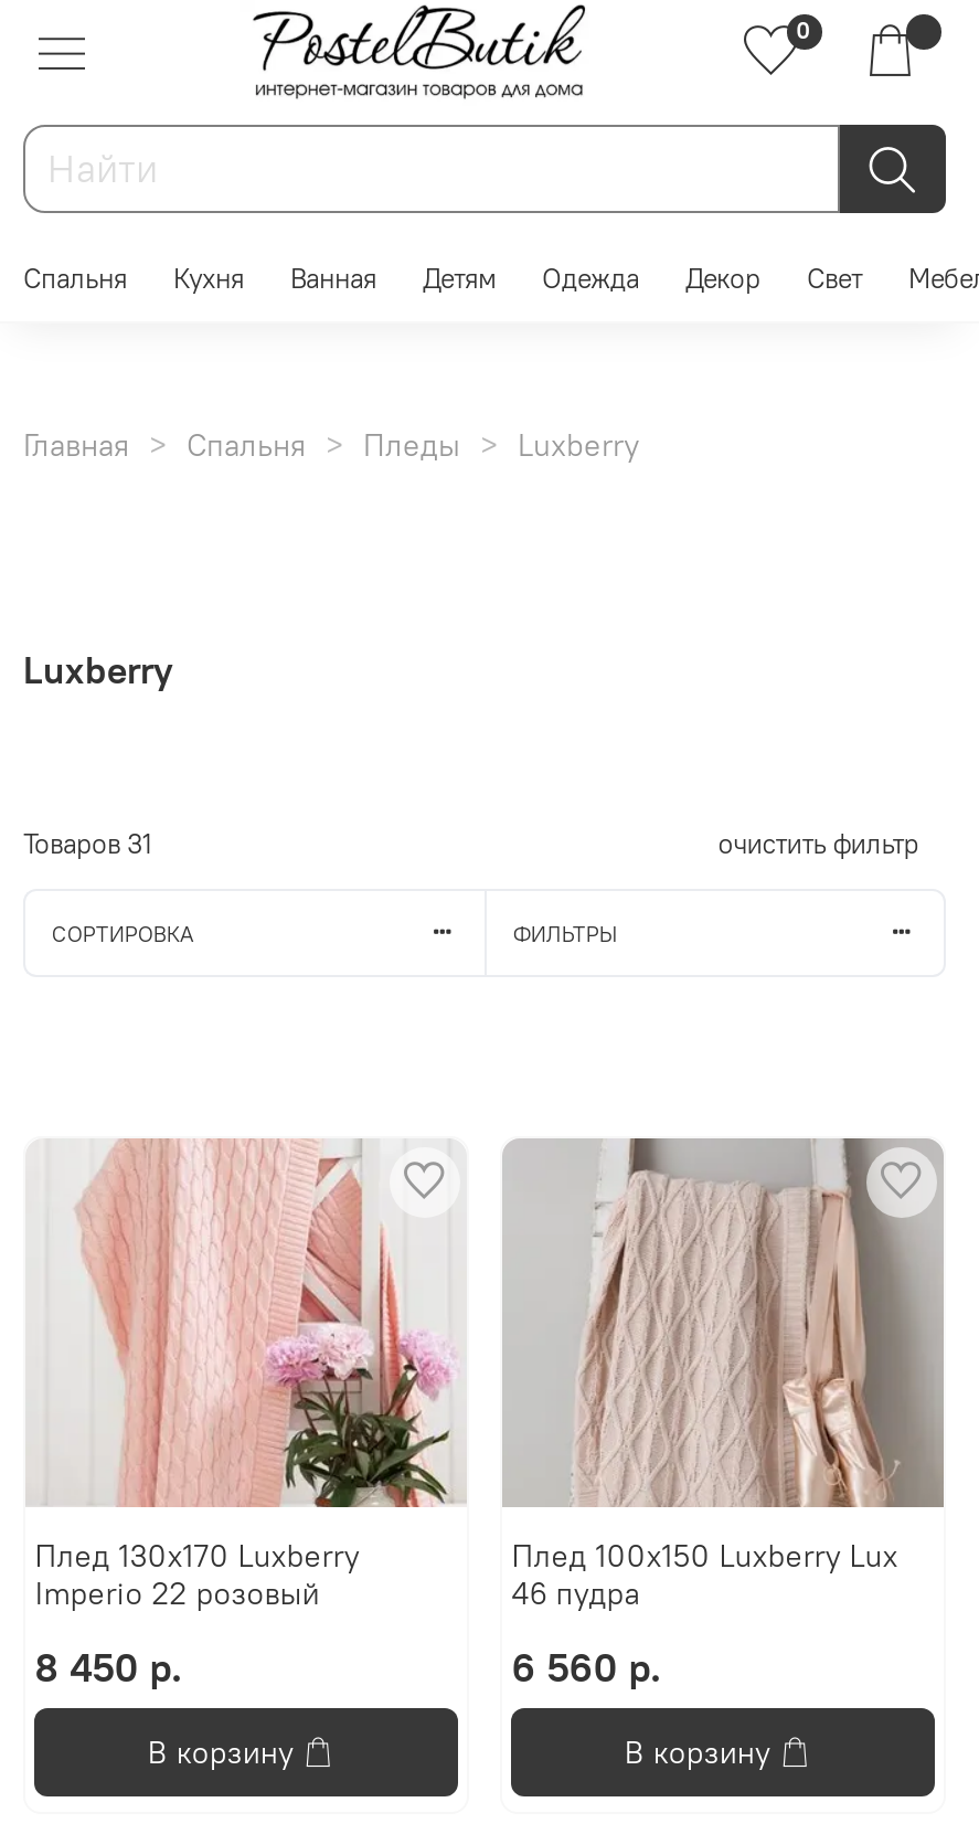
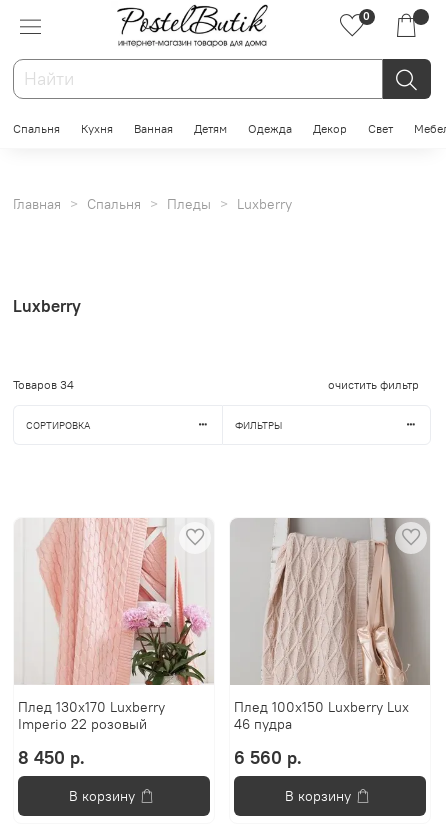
- Товаров 31
+ Товаров 34
